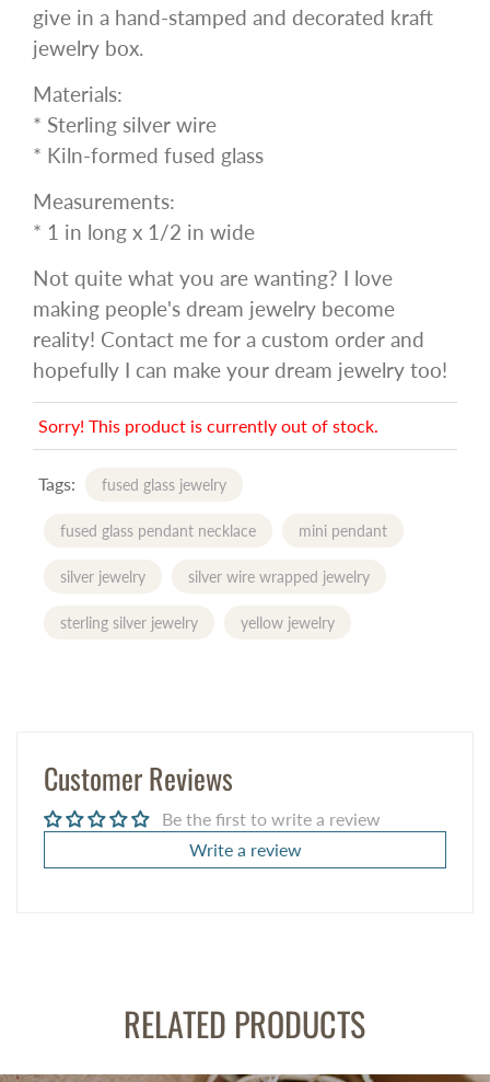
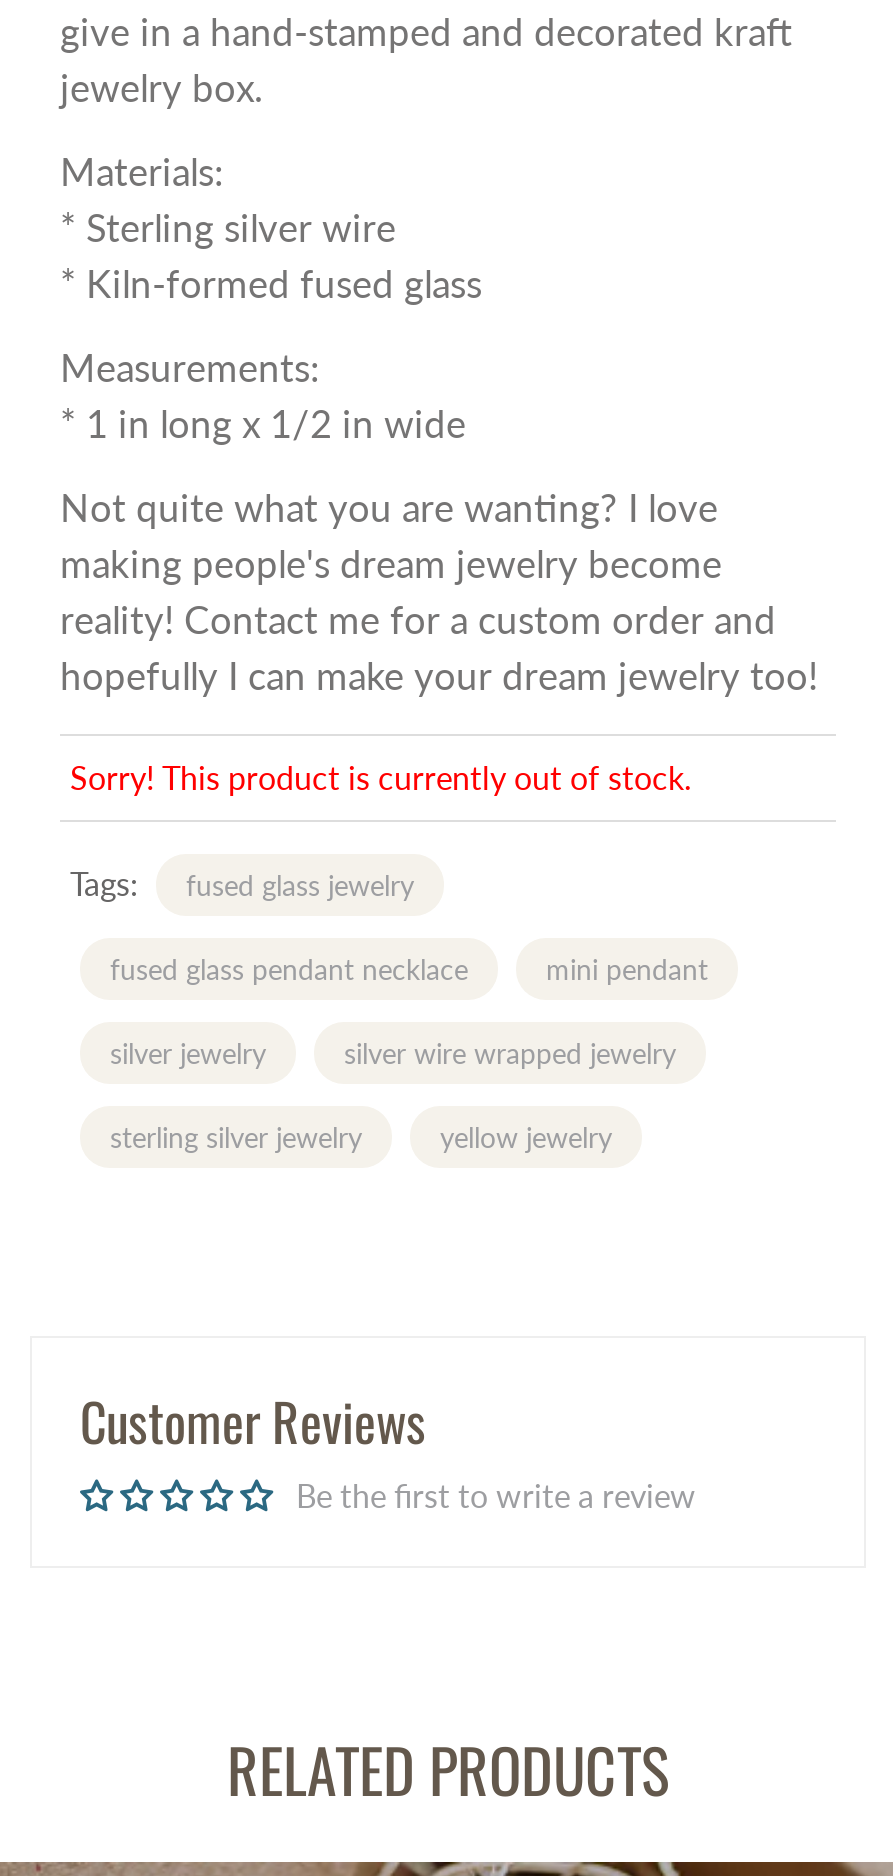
- Write a review
